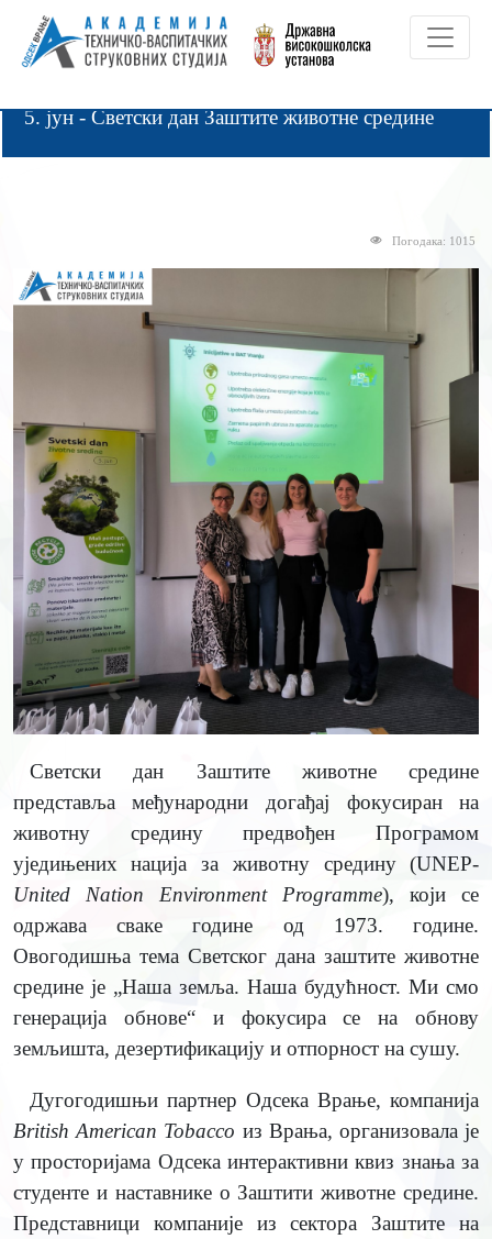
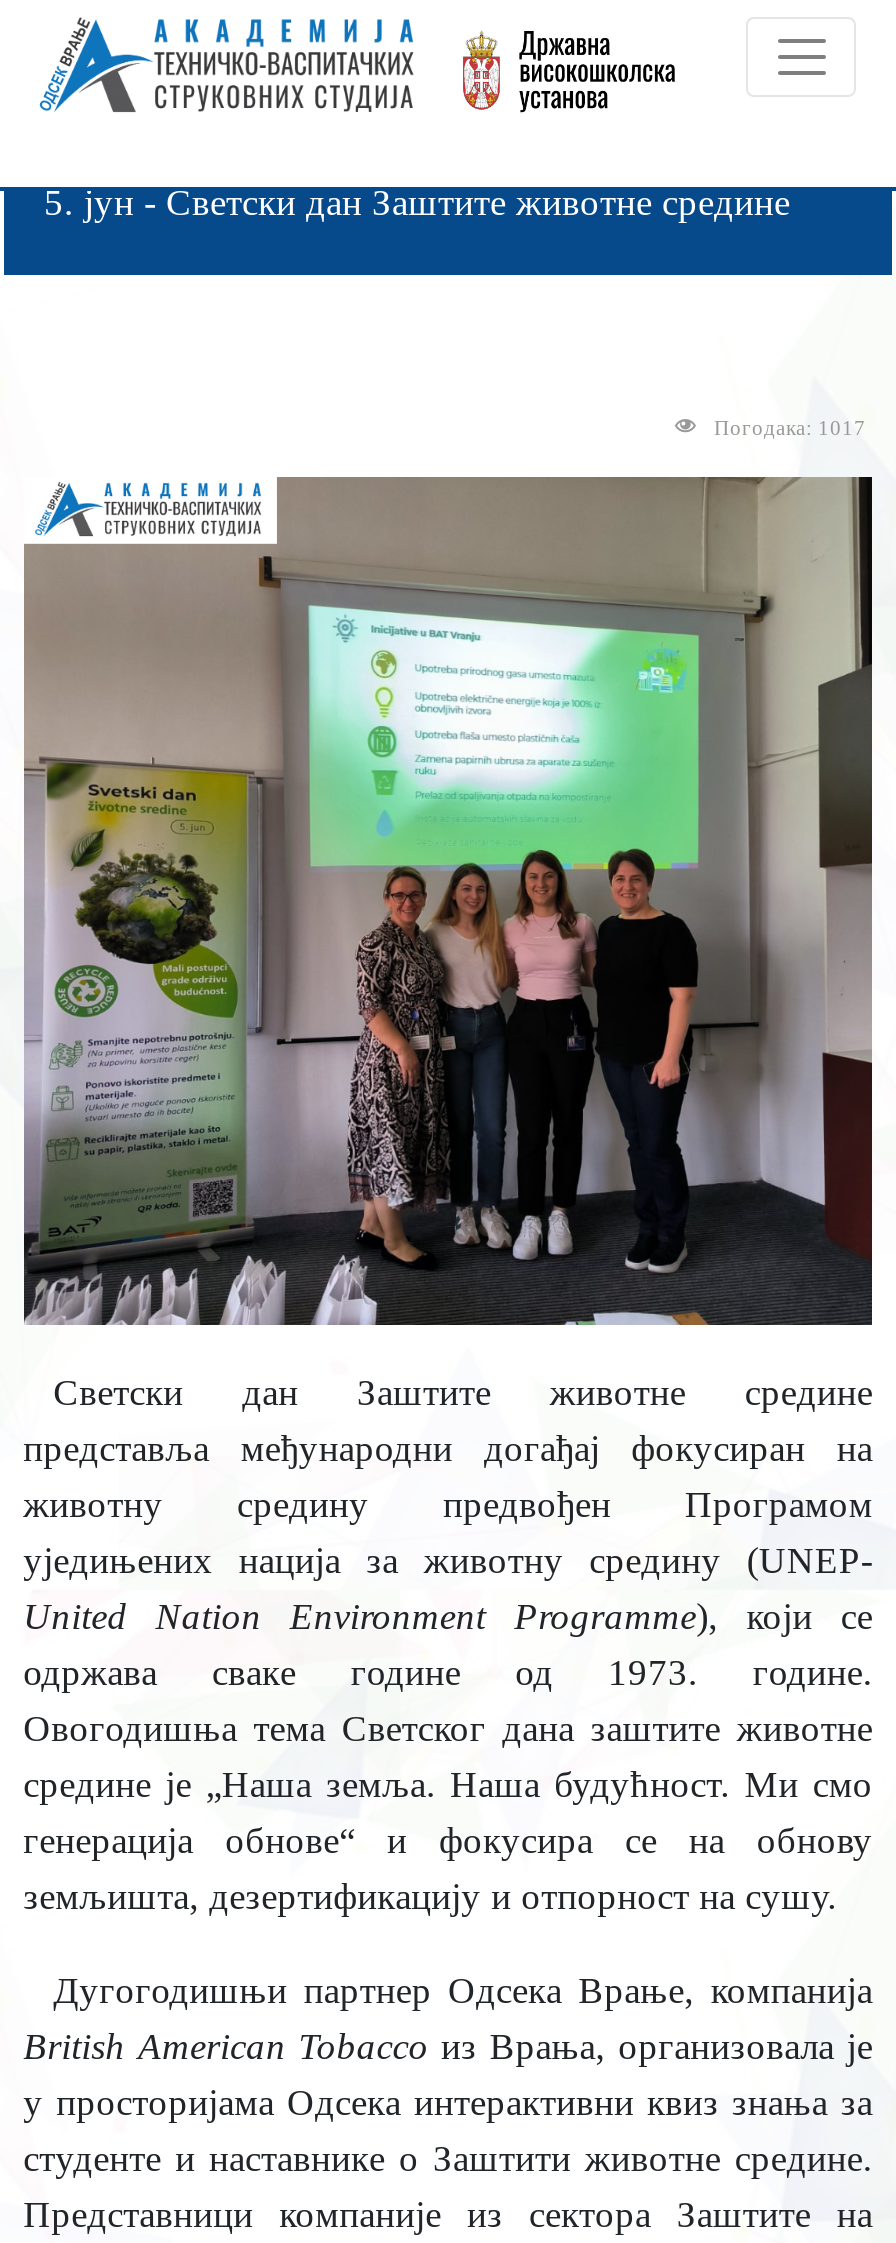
- Погодака: 1015
+ Погодака: 1017
